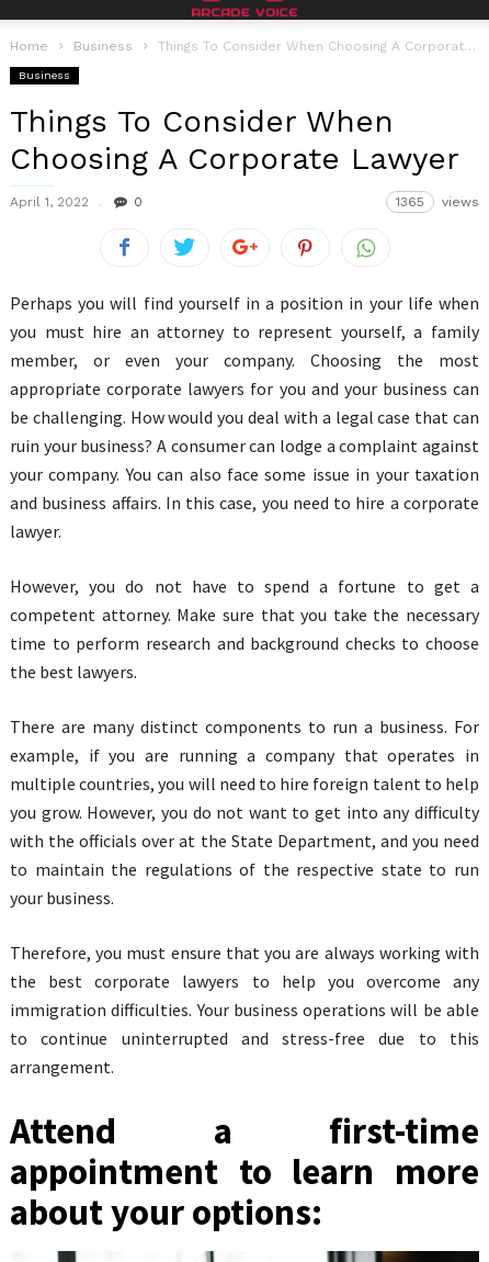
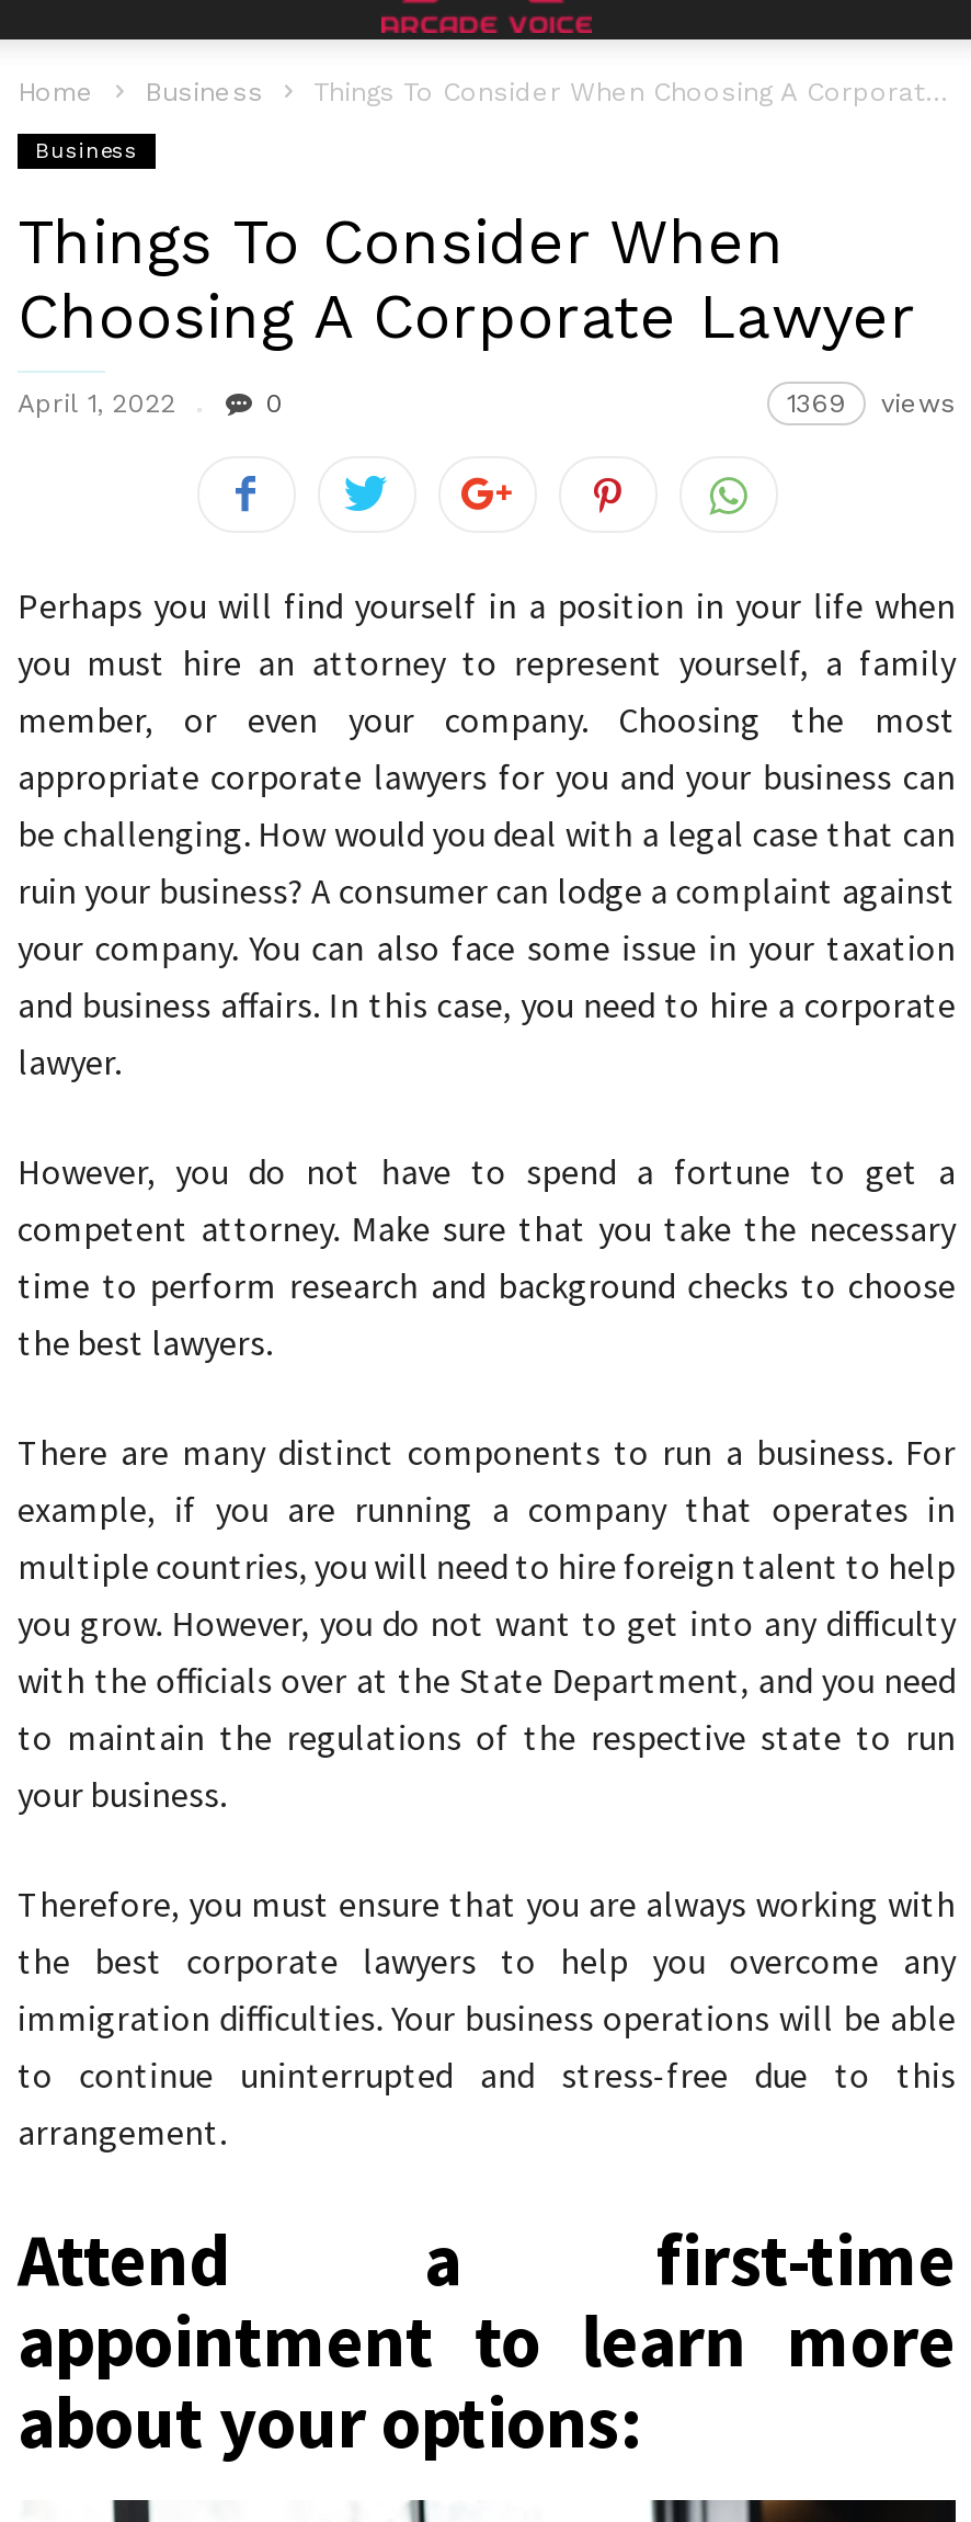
- 1365 views
+ 1369 views
